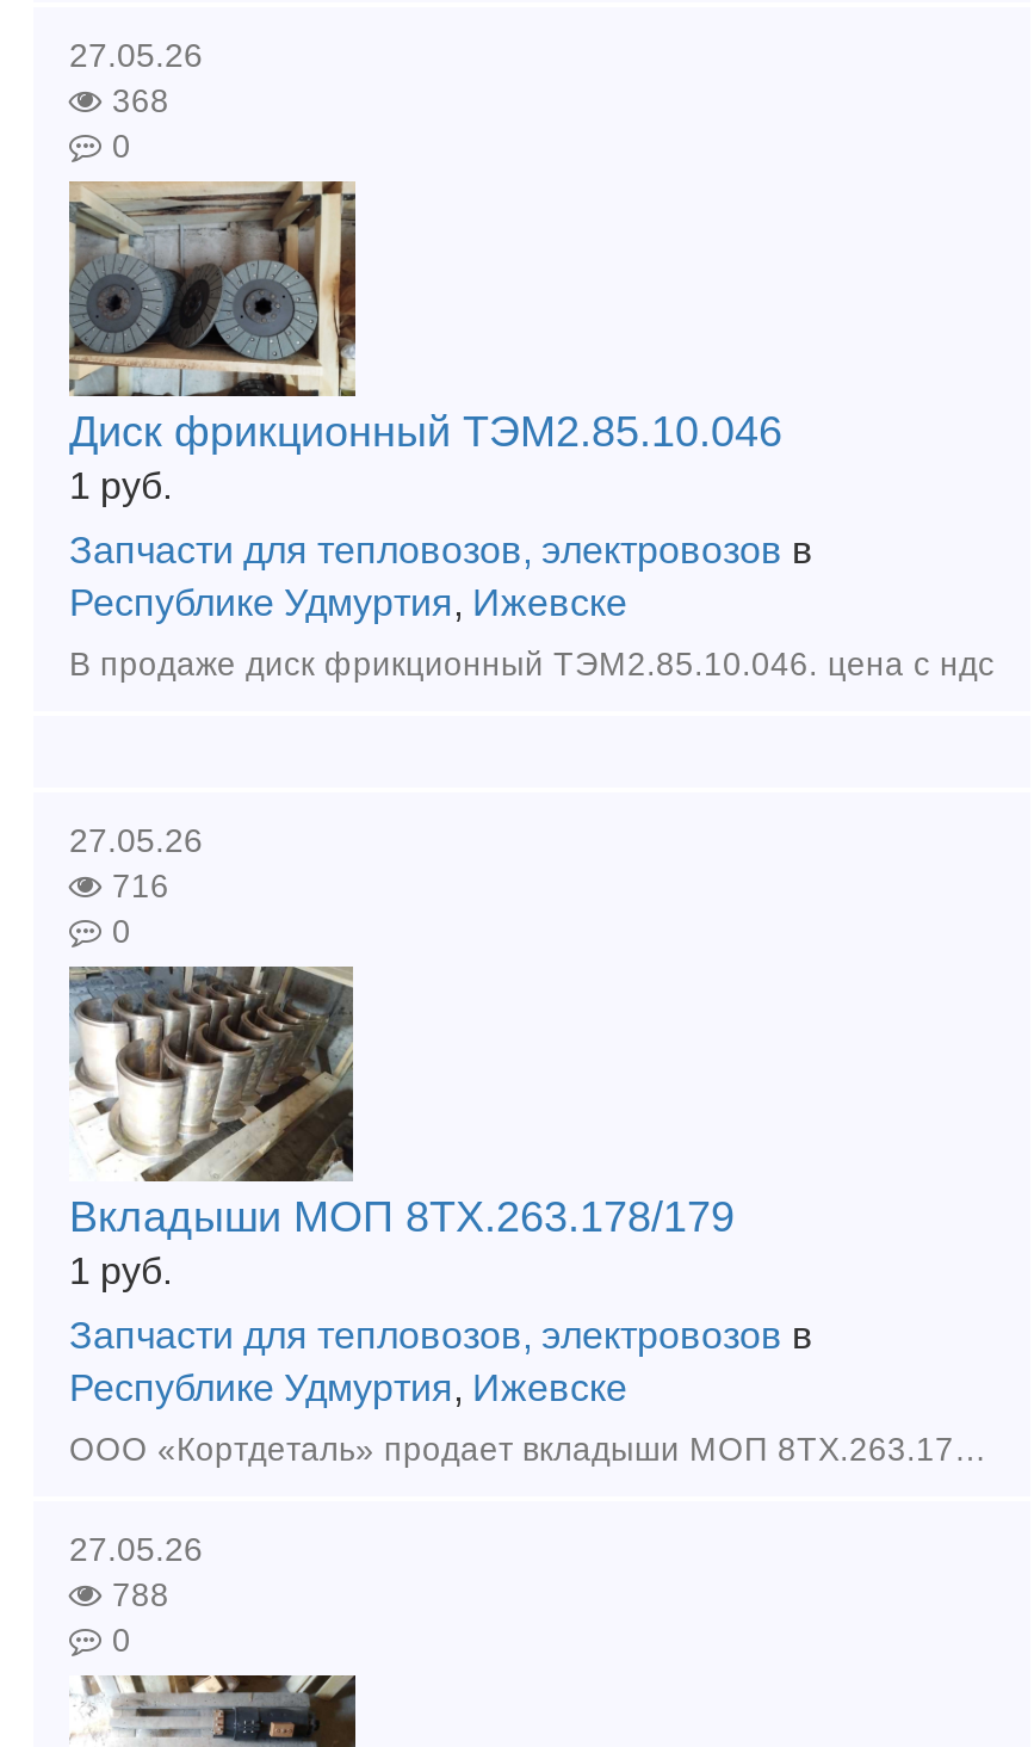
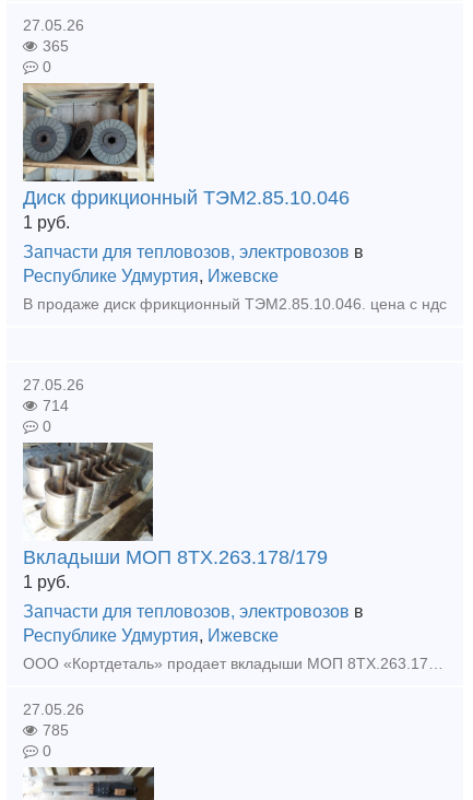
- 368
+ 365

- 716
+ 714

- 788
+ 785
